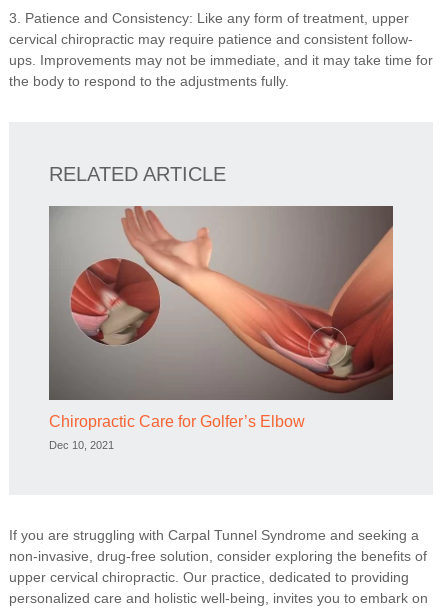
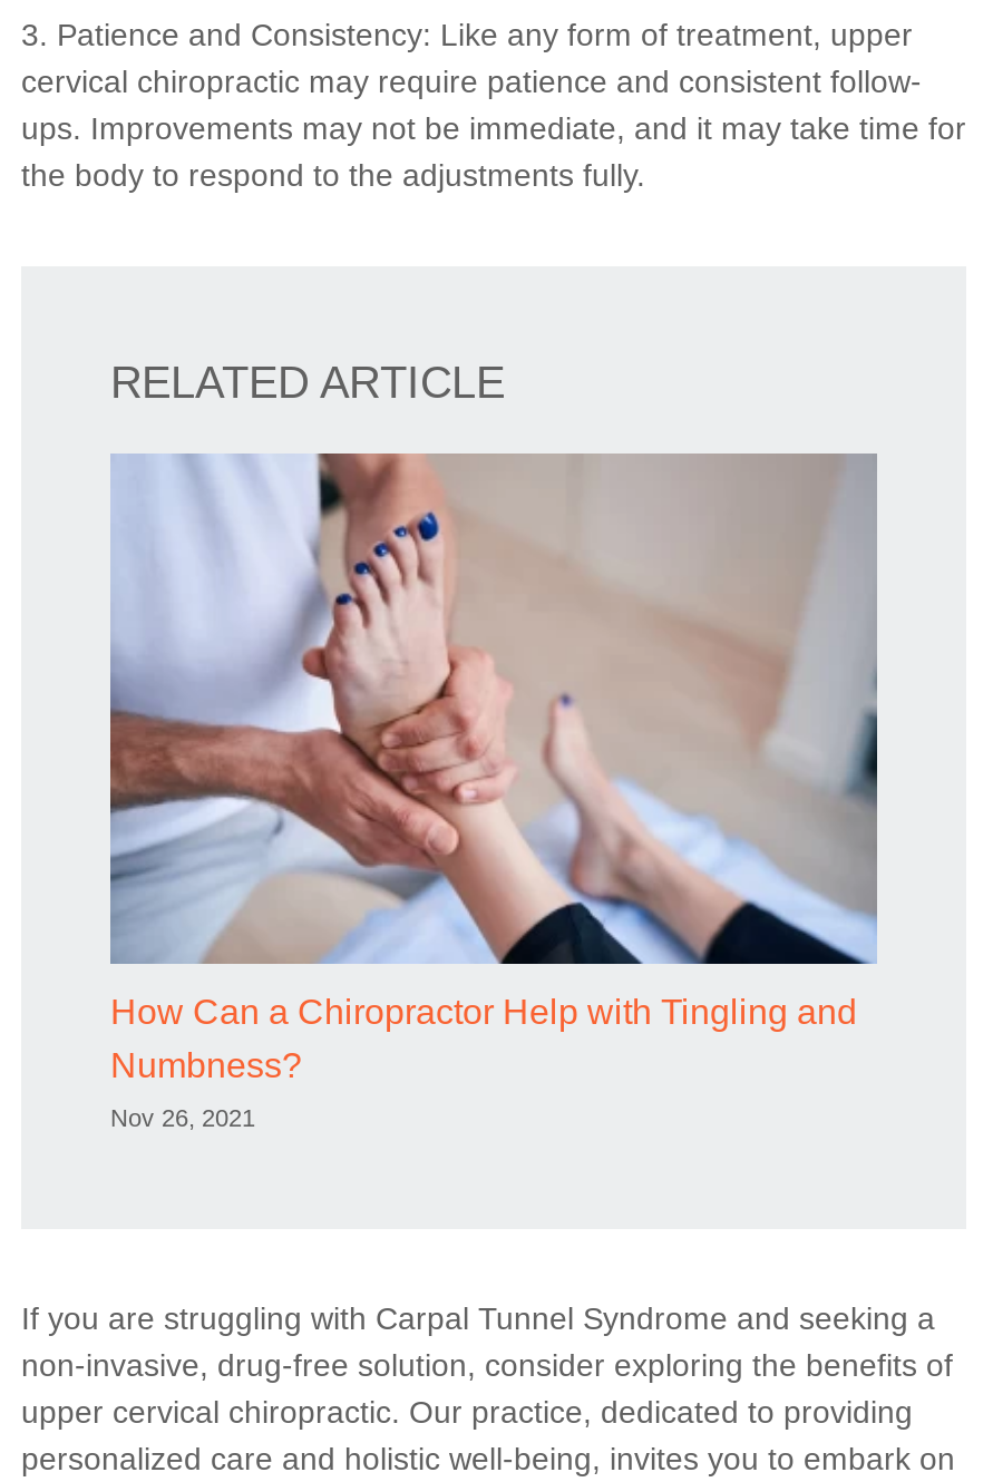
- [image]
- Chiropractic Care for Golfer’s Elbow
+ [image]
+ How Can a Chiropractor Help with Tingling and
+ Numbness?

- Dec 10, 2021
+ Nov 26, 2021
